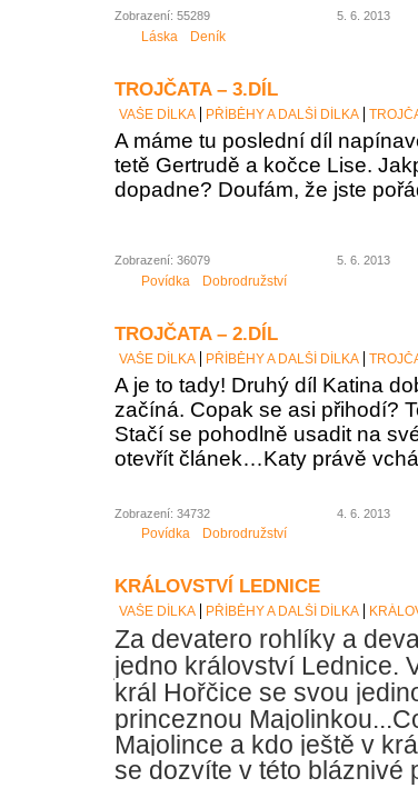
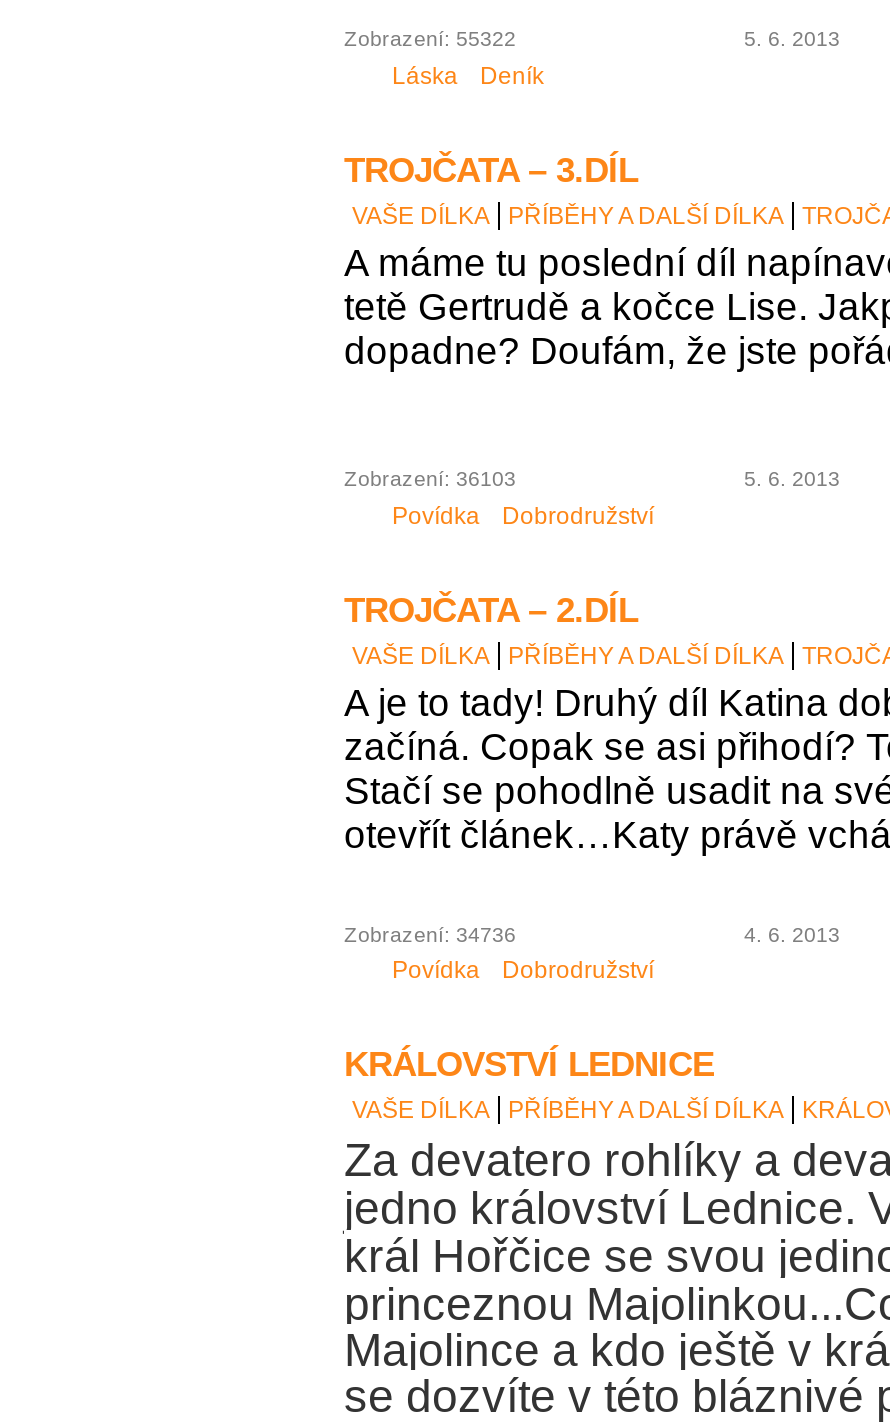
- Zobrazení: 55289
+ Zobrazení: 55322

- Zobrazení: 36079
+ Zobrazení: 36103

- Zobrazení: 34732
+ Zobrazení: 34736
